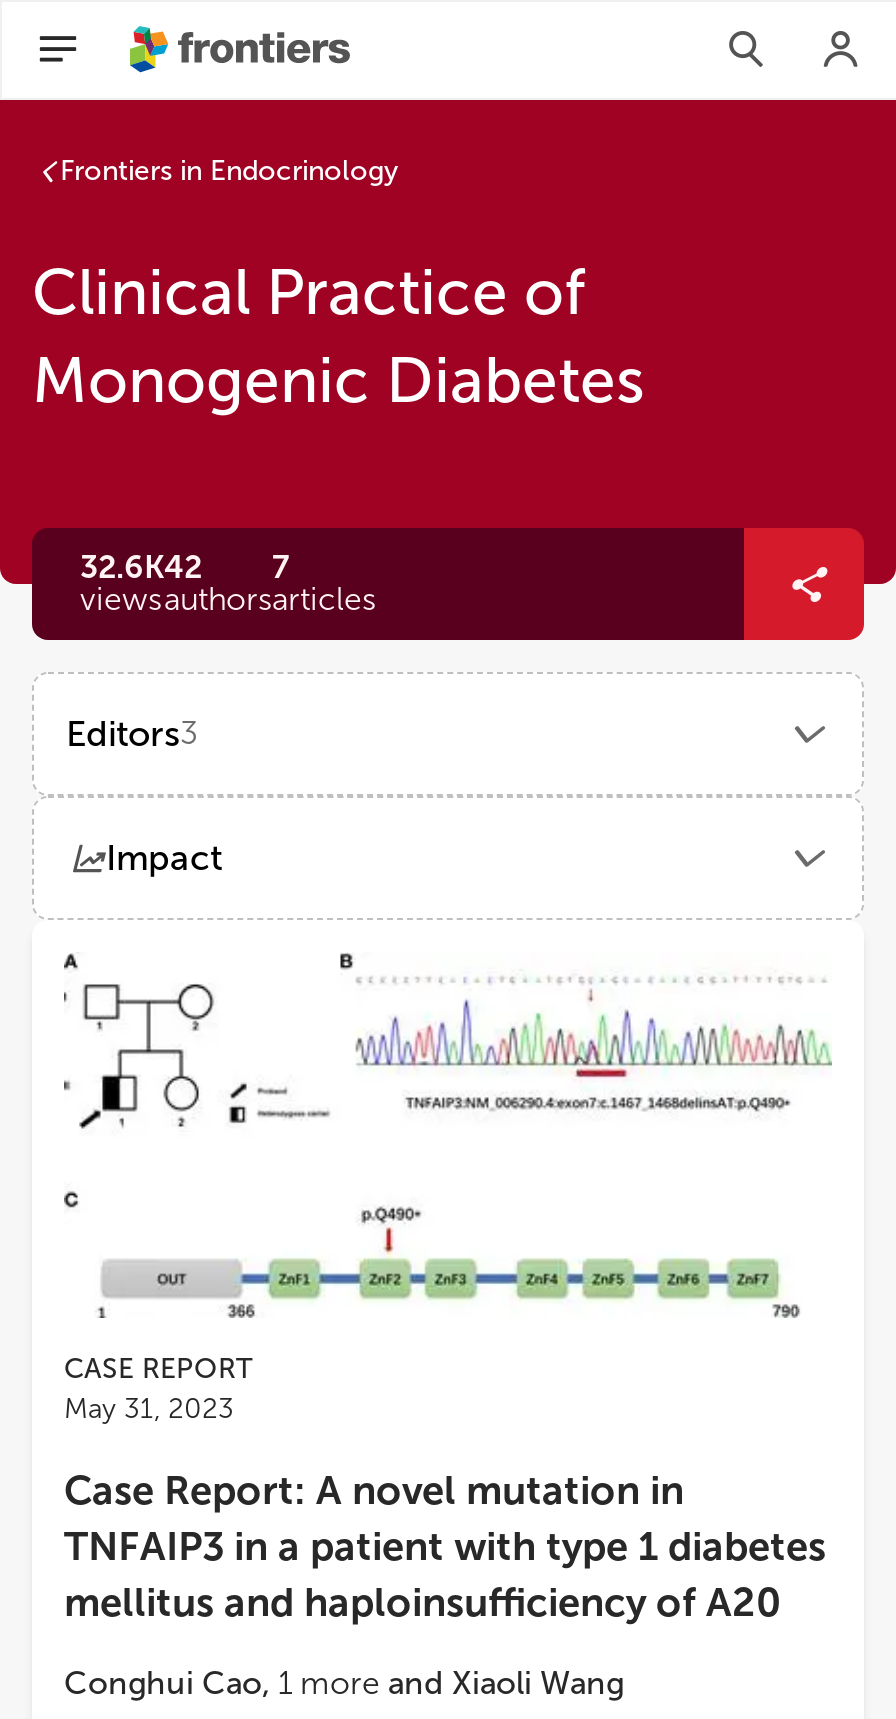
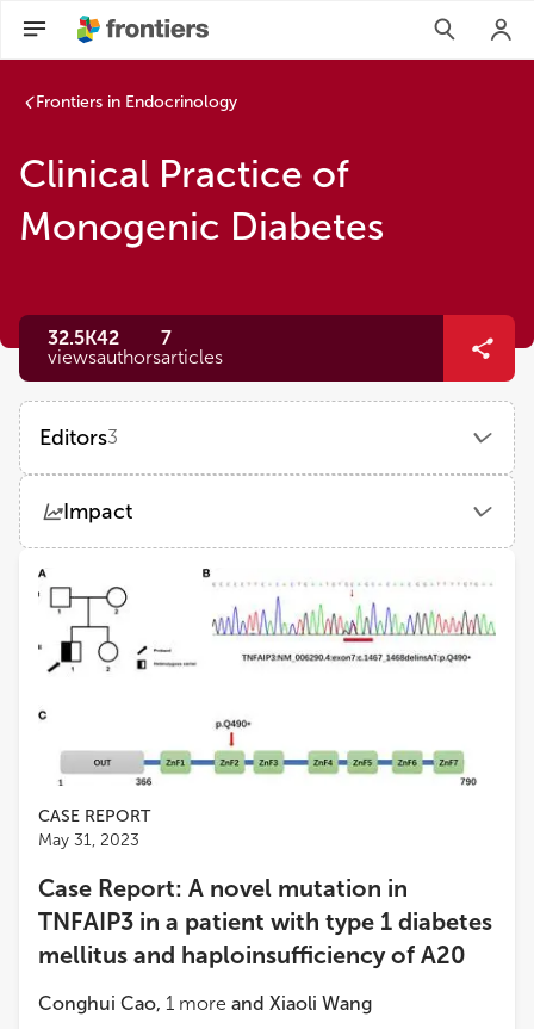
- 32.6K 42 7
+ 32.5K 42 7
